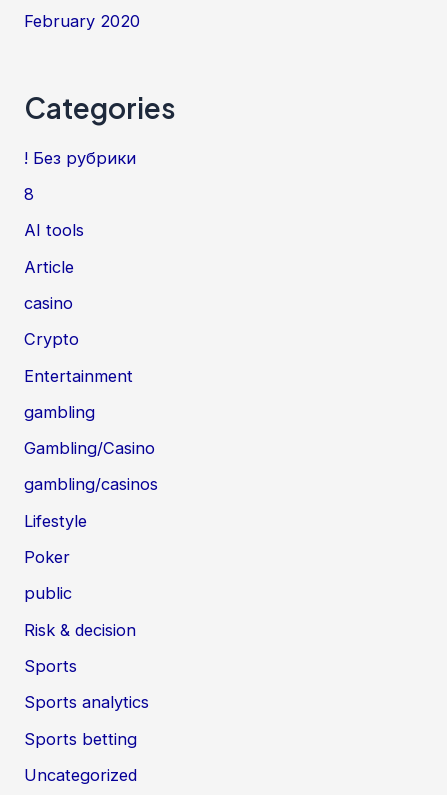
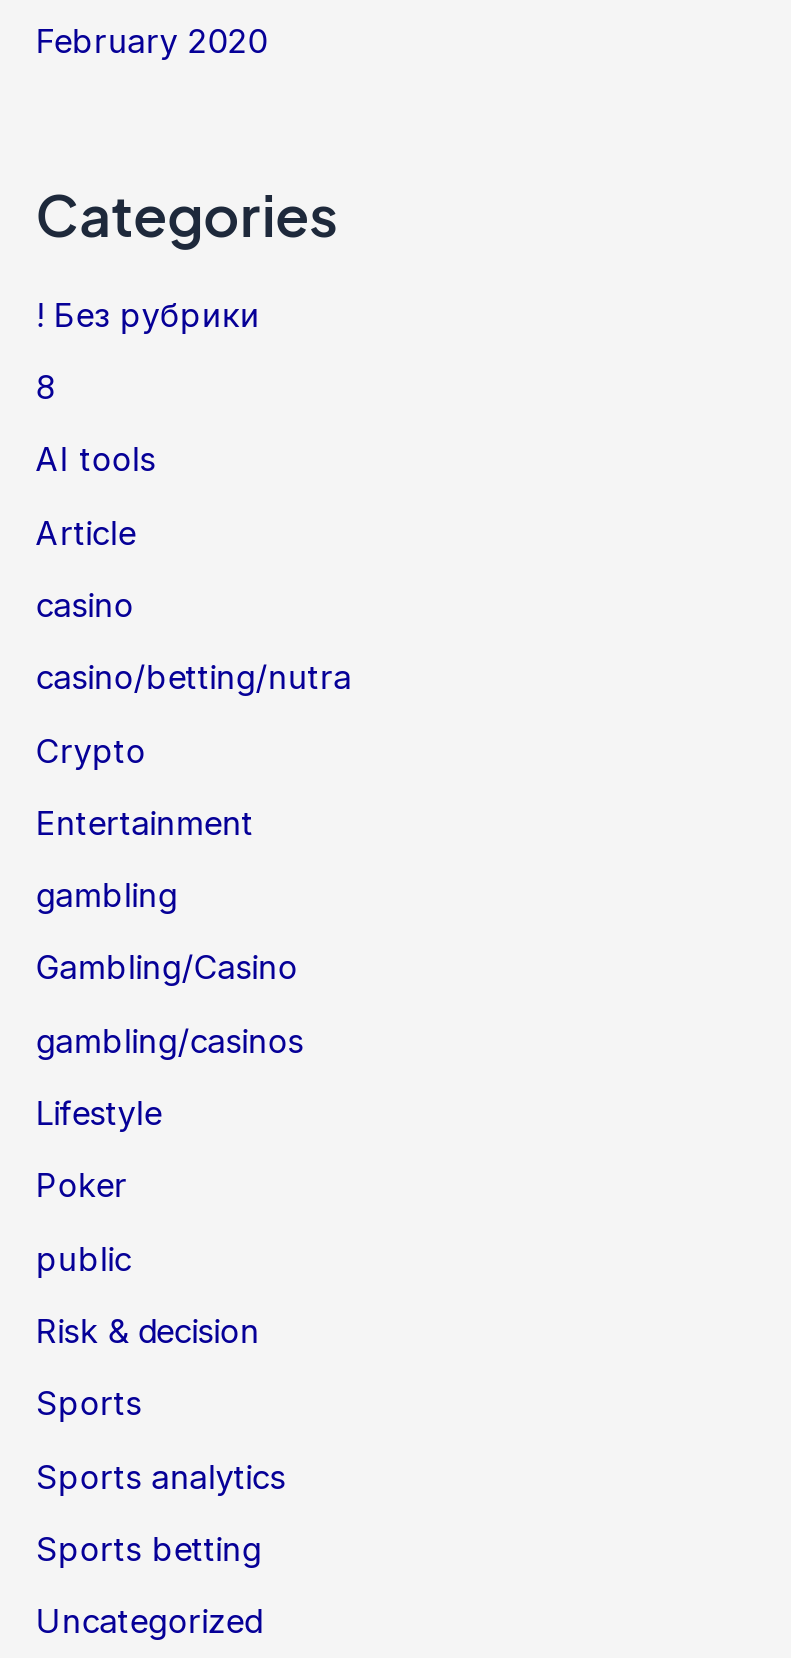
+ casino/betting/nutra
